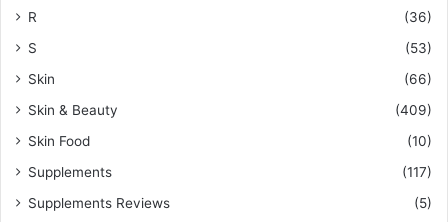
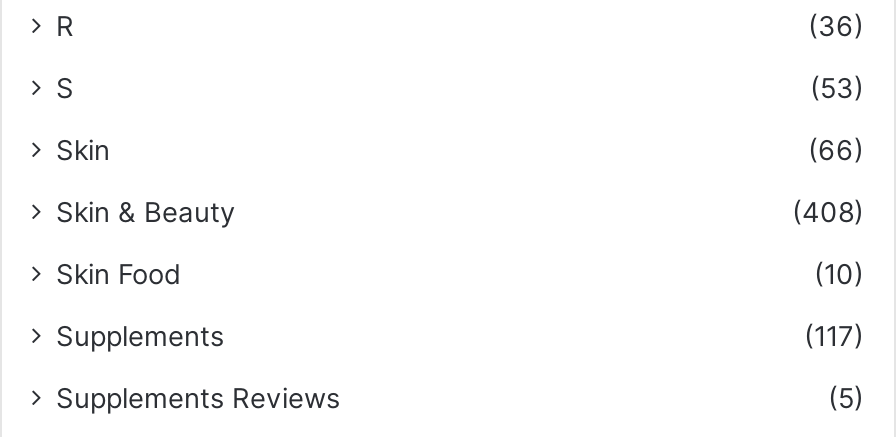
- (409)
+ (408)
